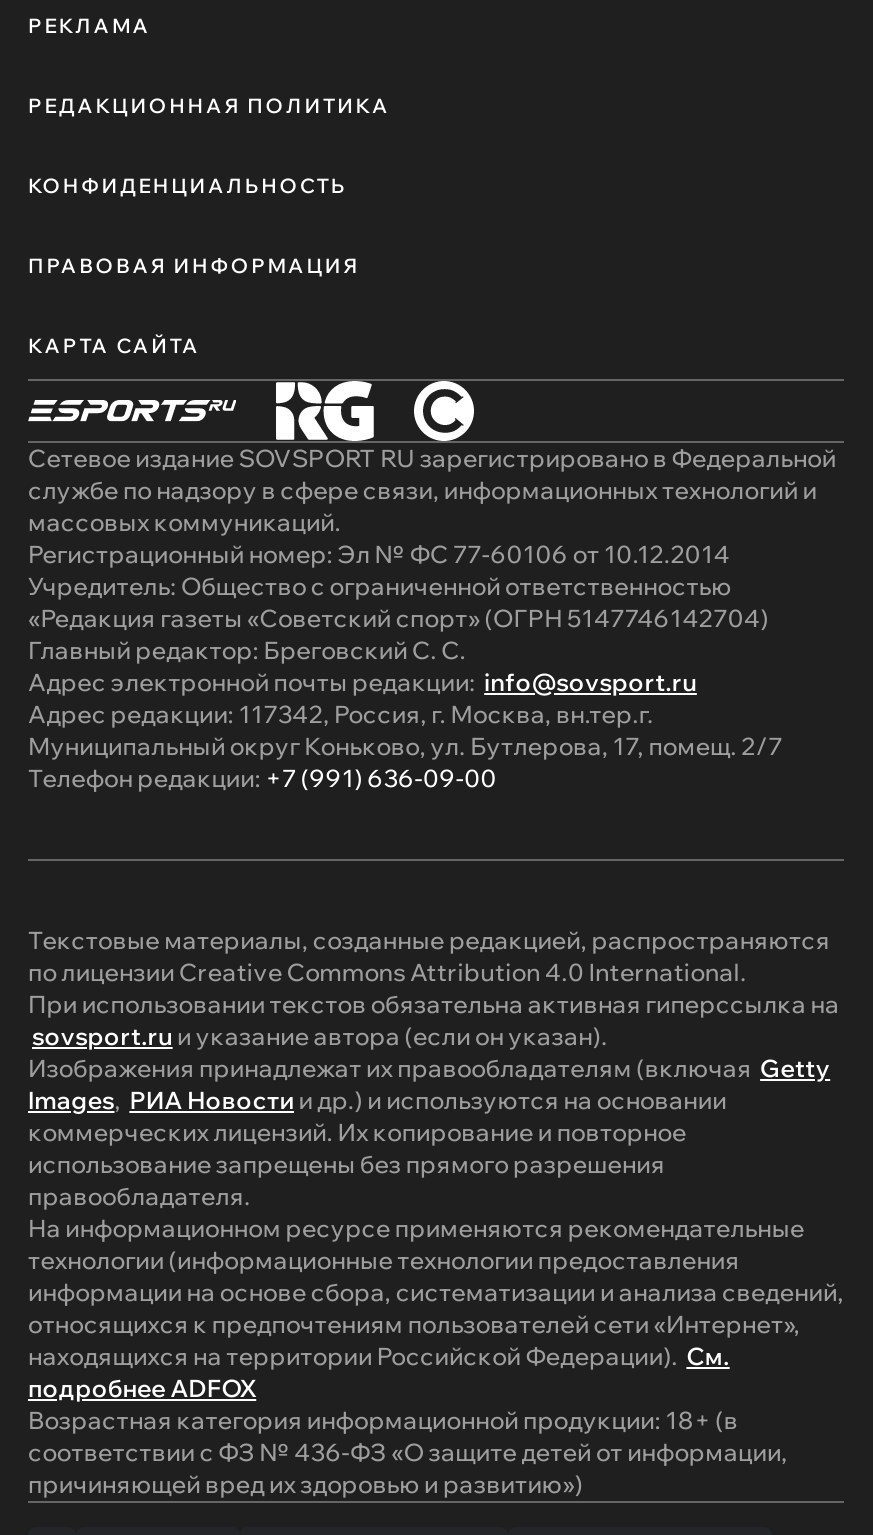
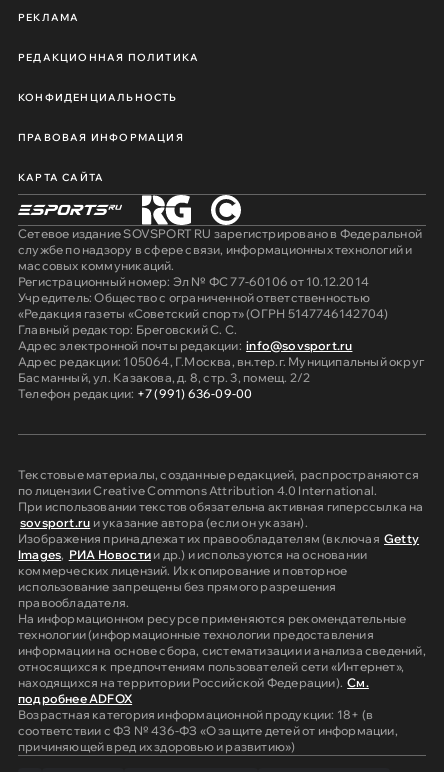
- Адрес редакции: 117342, Россия, г. Москва, вн.тер.г.
- Муниципальный округ Коньково, ул. Бутлерова, 17, помещ. 2/7
+ Адрес редакции: 105064, Г.Москва, вн.тер.г. Муниципальный округ
+ Басманный, ул. Казакова, д. 8, стр. 3, помещ. 2/2
